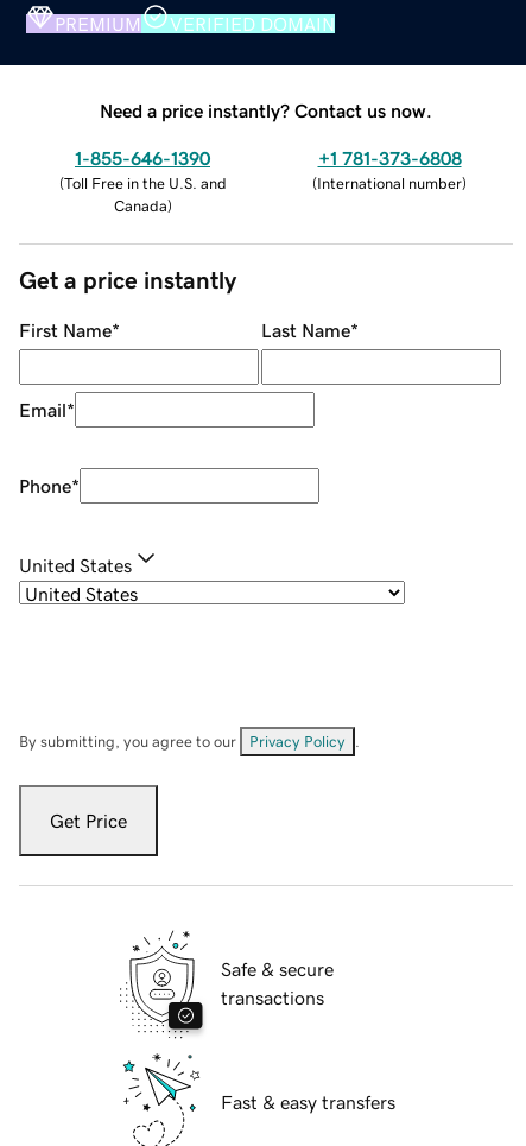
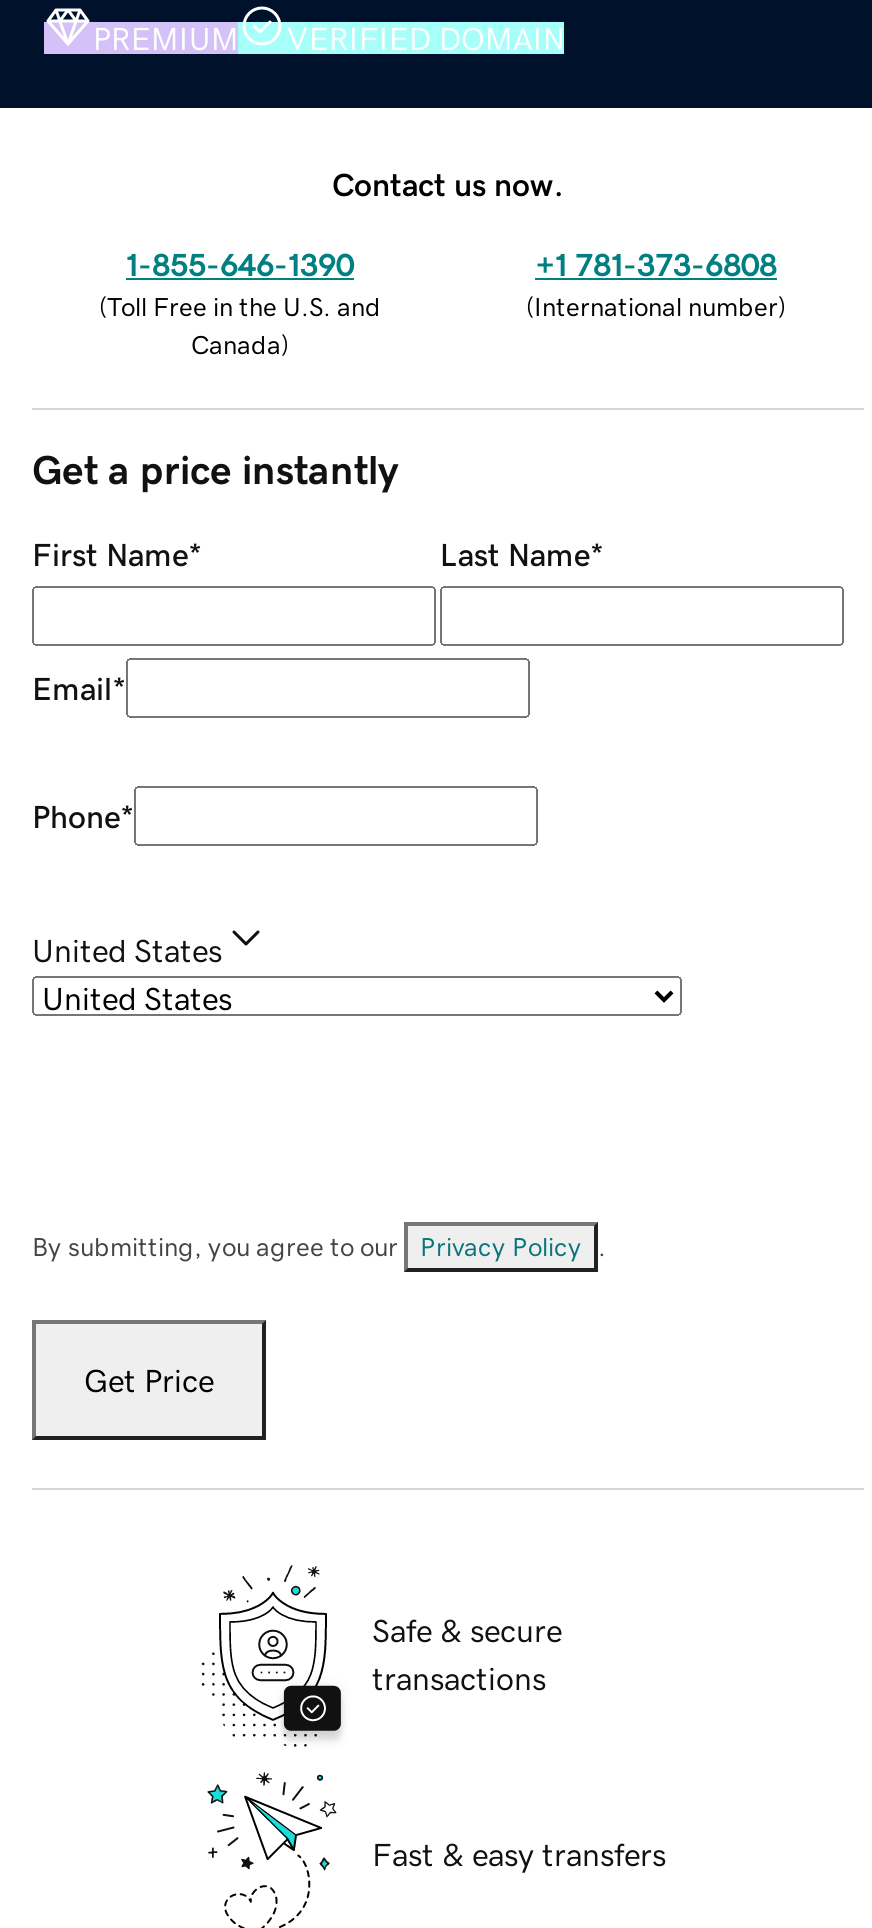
- Need a price instantly? Contact us now.
+ Contact us now.
